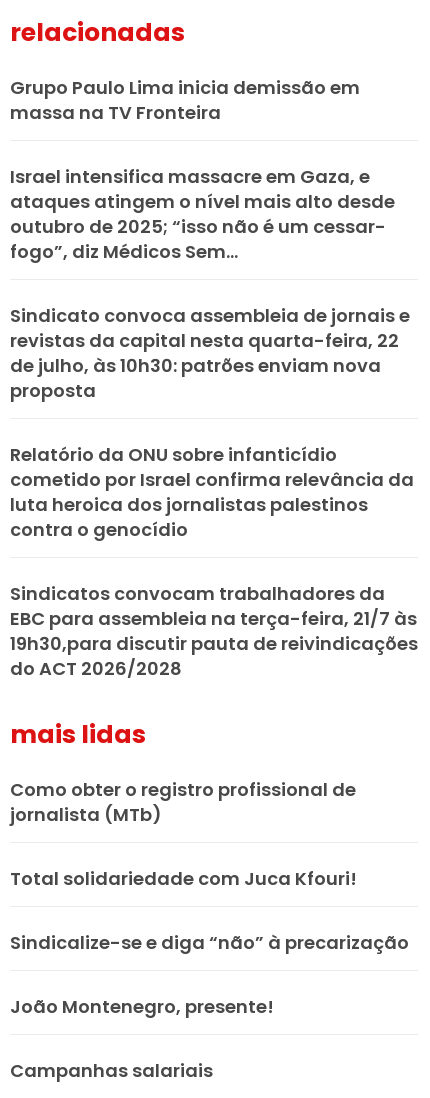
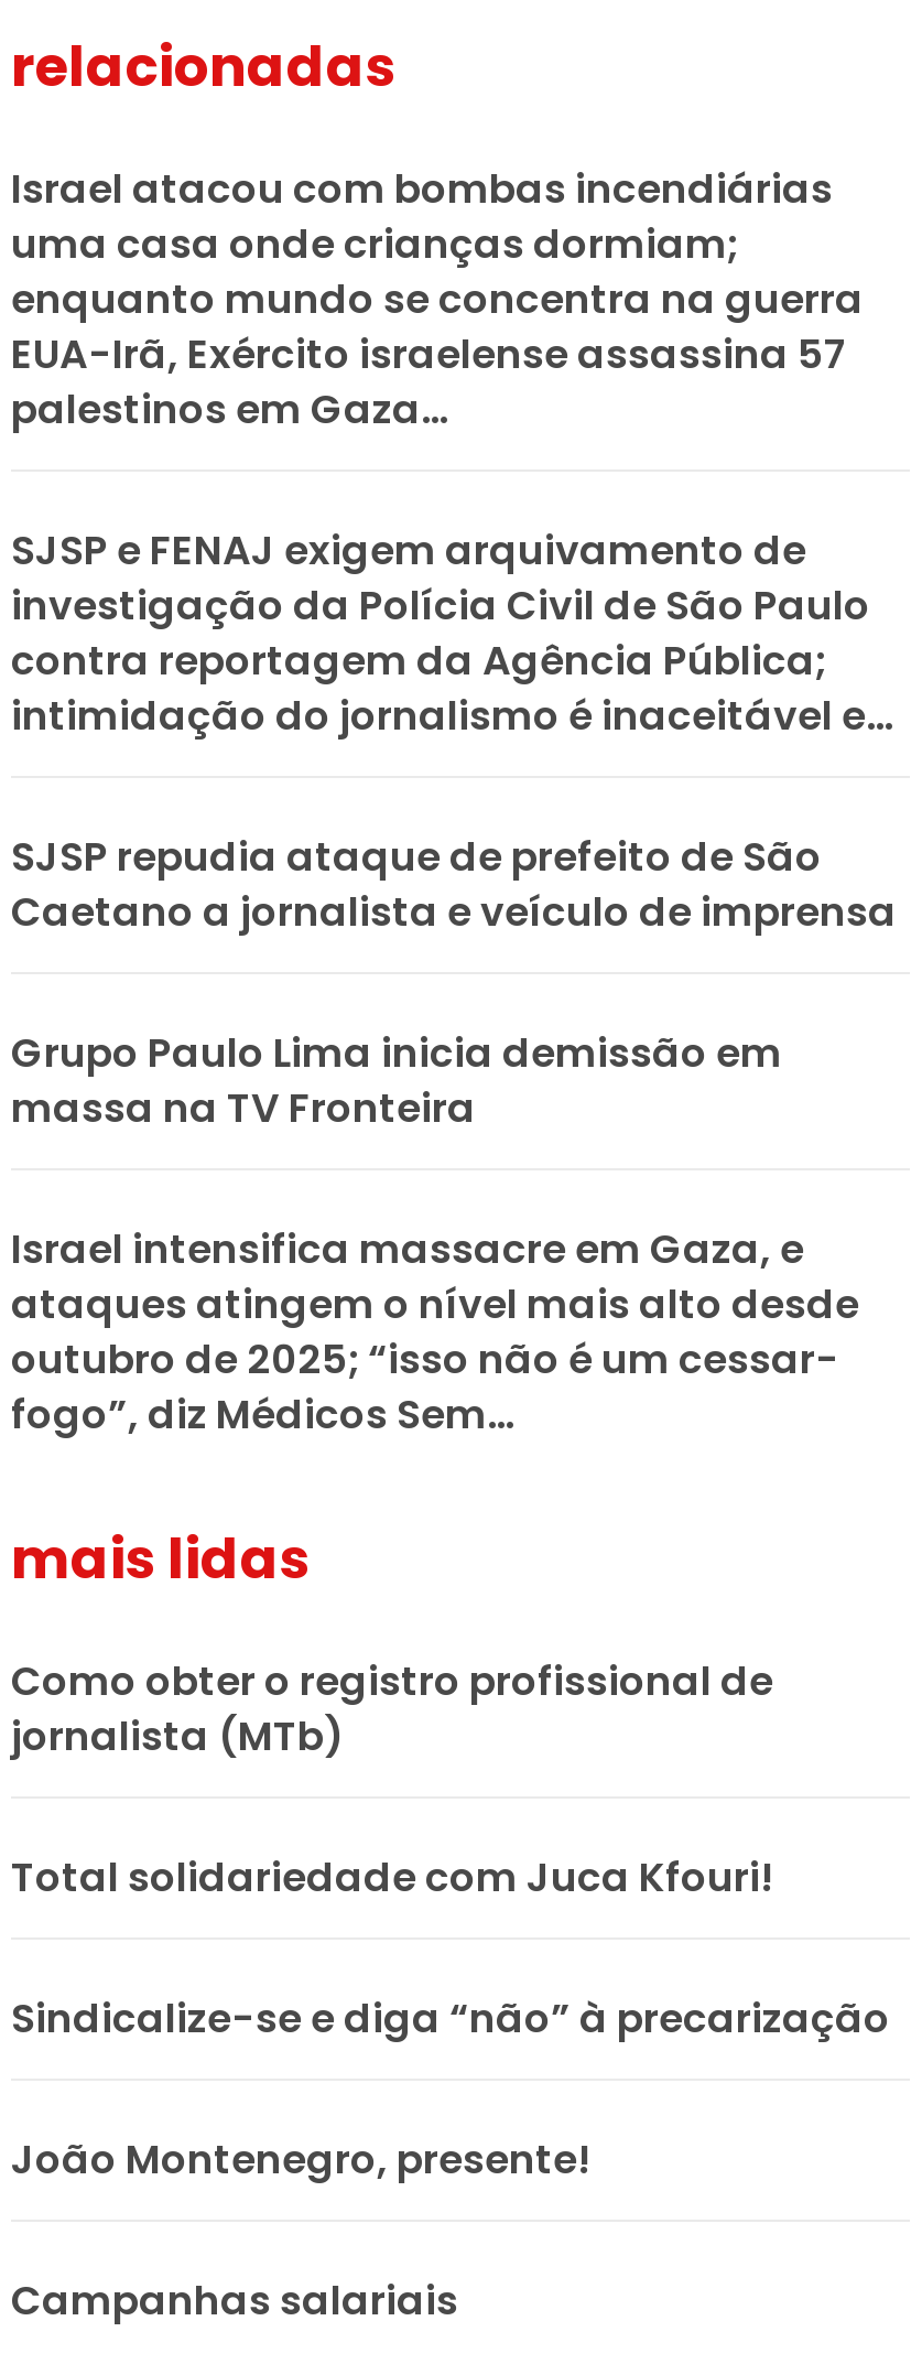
+ Israel atacou com bombas incendiárias
+ uma casa onde crianças dormiam;
+ enquanto mundo se concentra na guerra
+ EUA-Irã, Exército israelense assassina 57
+ palestinos em Gaza...
+ SJSP e FENAJ exigem arquivamento de
+ investigação da Polícia Civil de São Paulo
+ contra reportagem da Agência Pública;
+ intimidação do jornalismo é inaceitável e...
+ SJSP repudia ataque de prefeito de São
+ Caetano a jornalista e veículo de imprensa

moved down: Grupo Paulo Lima inicia demissão em | massa na TV Fronteira | Israel intensifica massacre em Gaza, e | ataques atingem o nível mais alto desde | outubro de 2025; “isso não é um cessar- | fogo”, diz Médicos Sem...

- Sindicato convoca assembleia de jornais e
- revistas da capital nesta quarta-feira, 22
- de julho, às 10h30: patrões enviam nova
- proposta
- Relatório da ONU sobre infanticídio
- cometido por Israel confirma relevância da
- luta heroica dos jornalistas palestinos
- contra o genocídio
- Sindicatos convocam trabalhadores da
- EBC para assembleia na terça-feira, 21/7 às
- 19h30,para discutir pauta de reivindicações
- do ACT 2026/2028
